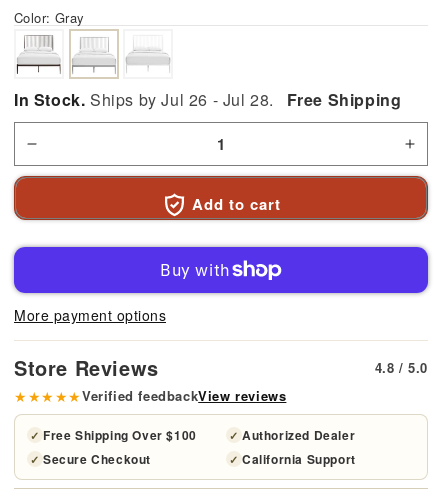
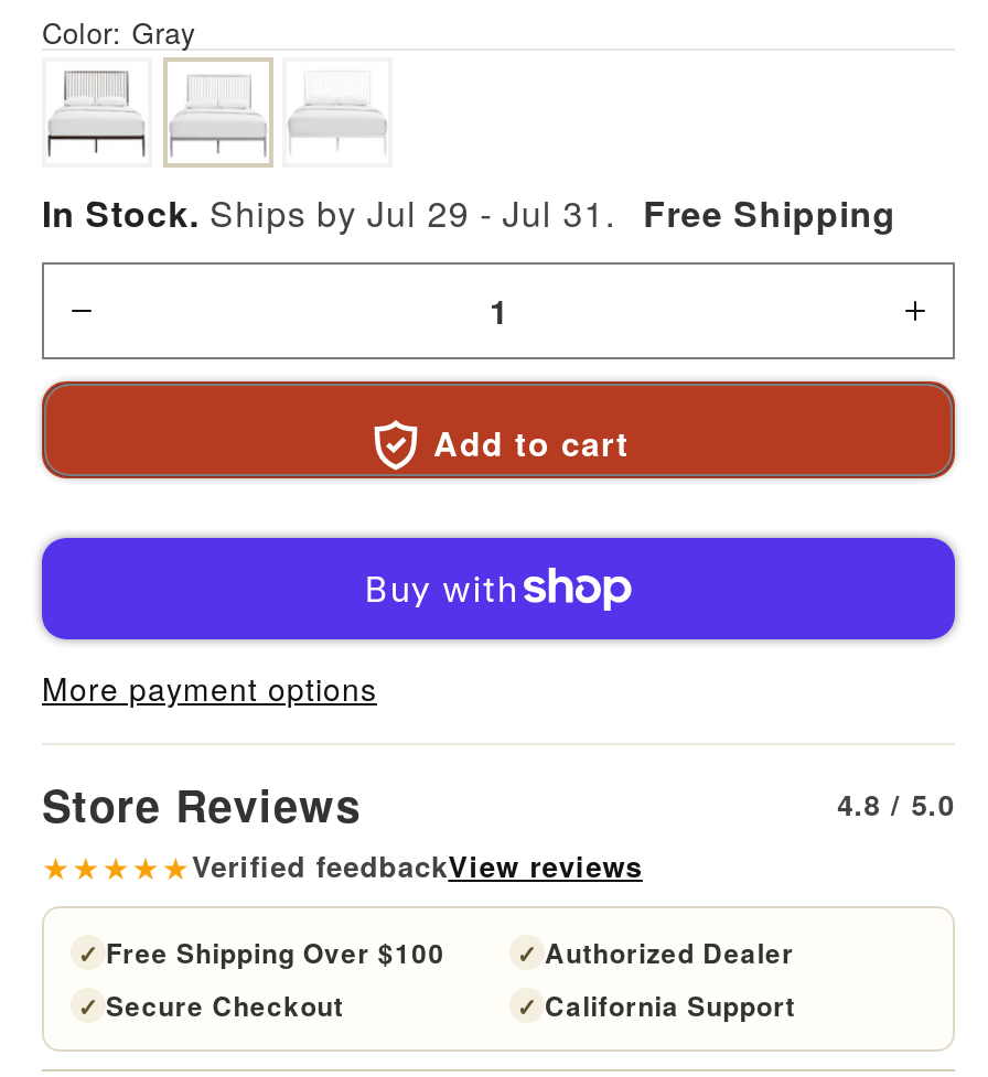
- In Stock. Ships by Jul 26 - Jul 28. Free Shipping
+ In Stock. Ships by Jul 29 - Jul 31. Free Shipping
